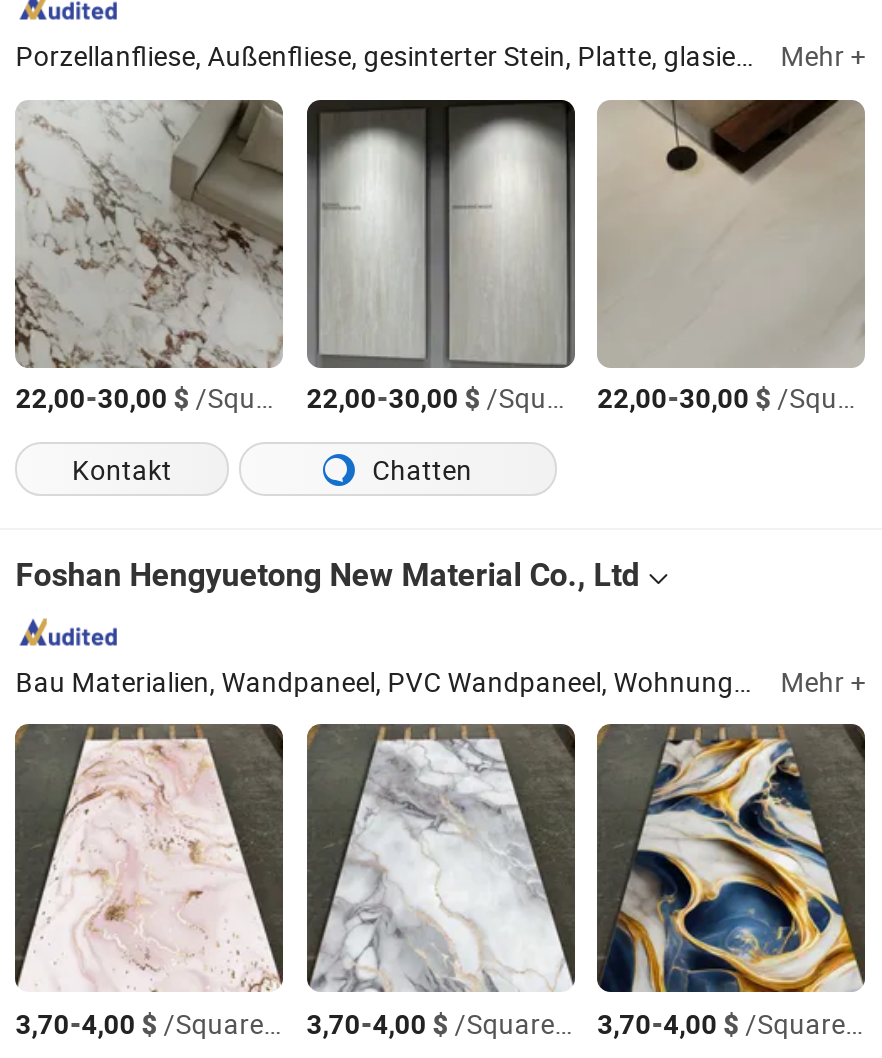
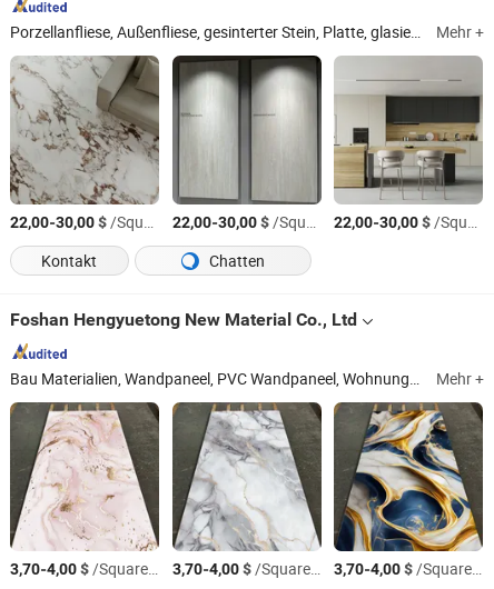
- [image]
+ [image]
